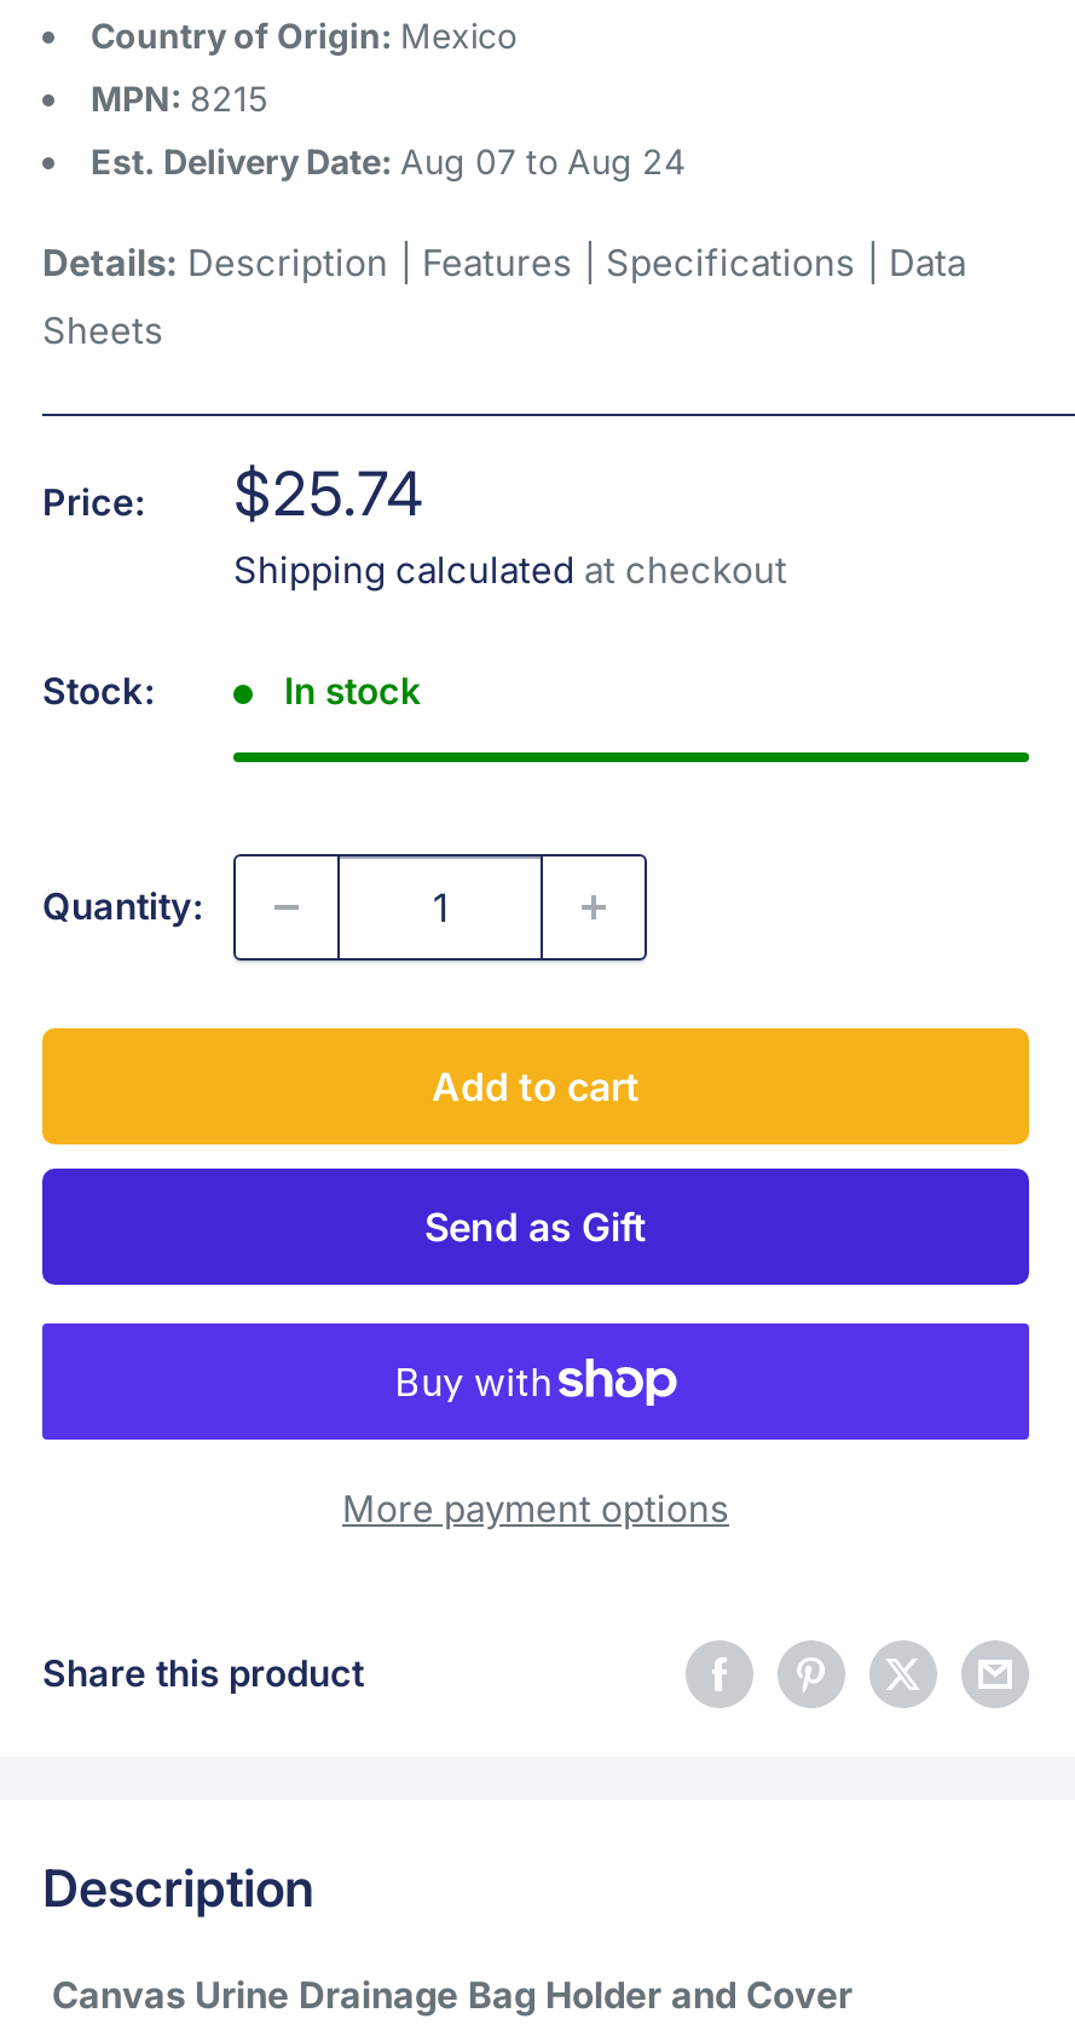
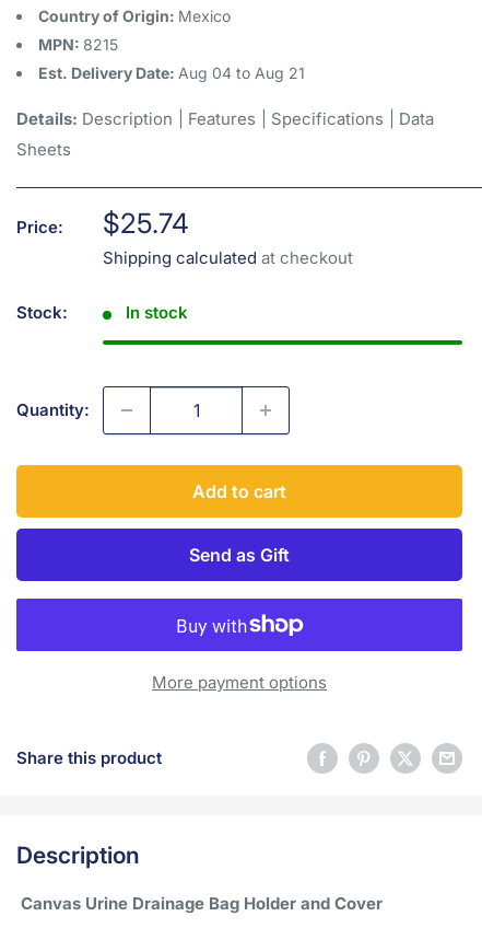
- Est. Delivery Date: Aug 07 to Aug 24
+ Est. Delivery Date: Aug 04 to Aug 21
